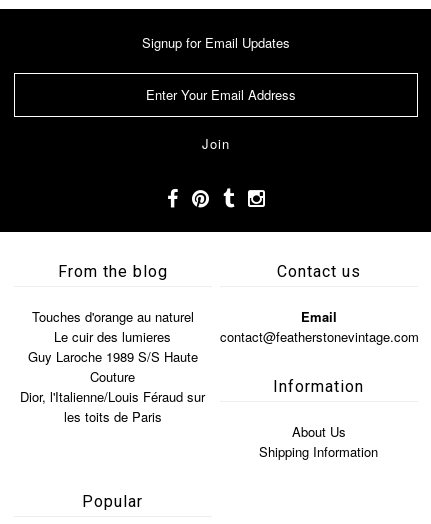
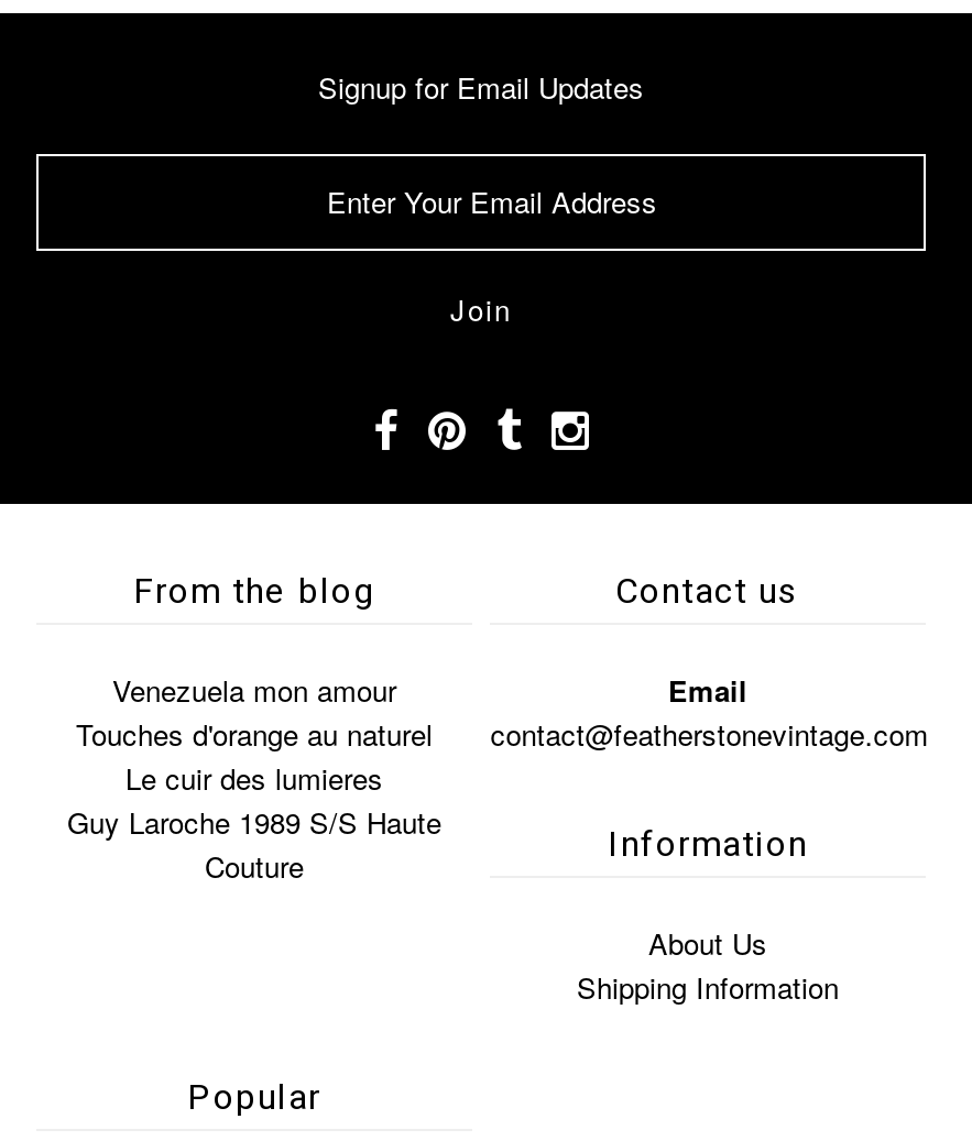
moved down: Touches d'orange au naturel | Le cuir des lumieres | Guy Laroche 1989 S/S Haute | Couture

+ Venezuela mon amour

- Dior, l'Italienne/Louis Féraud sur
- les toits de Paris
